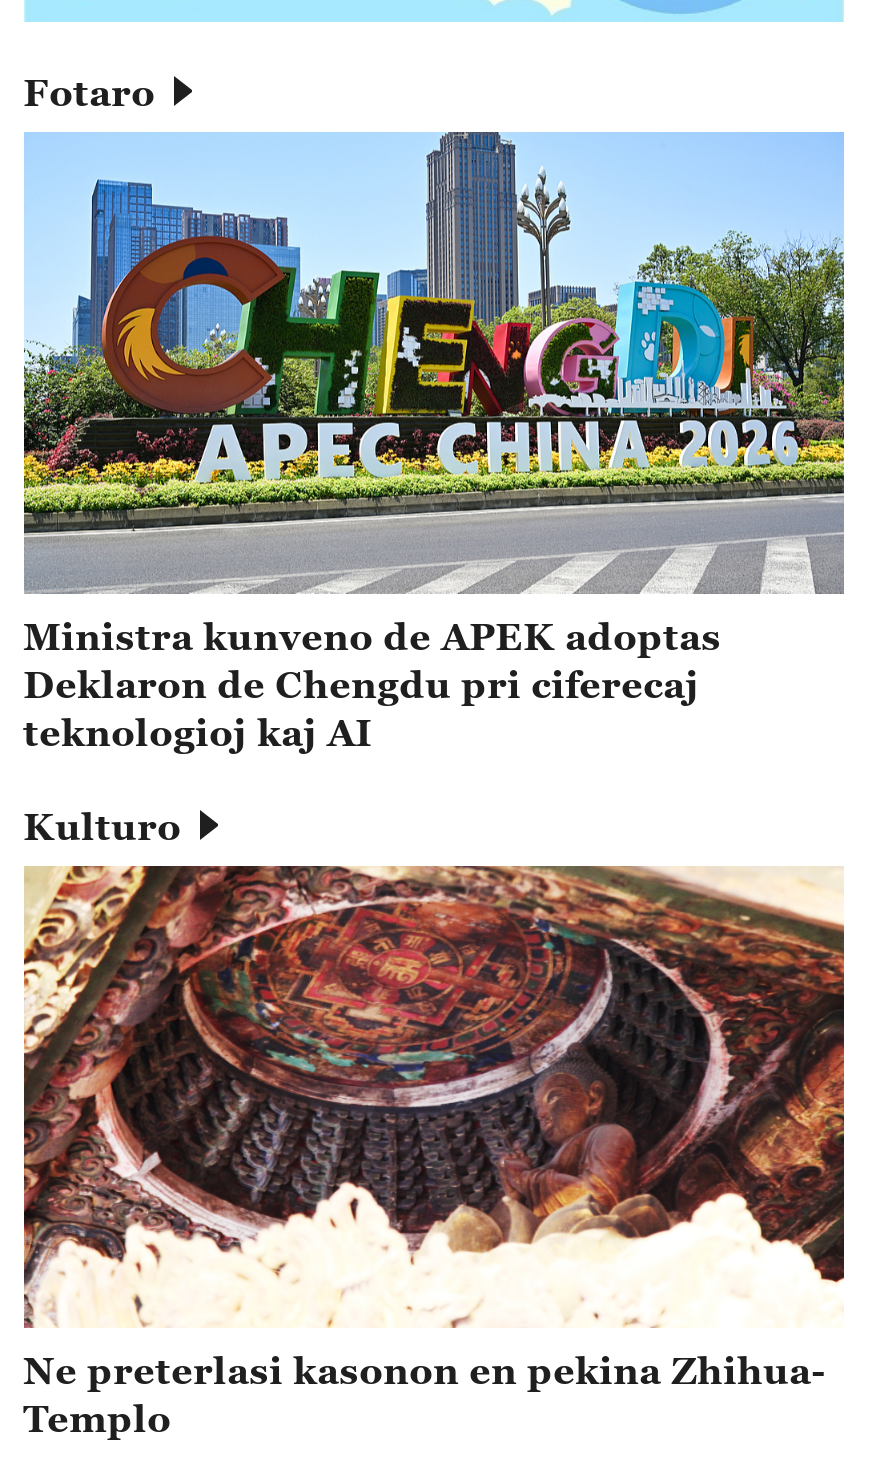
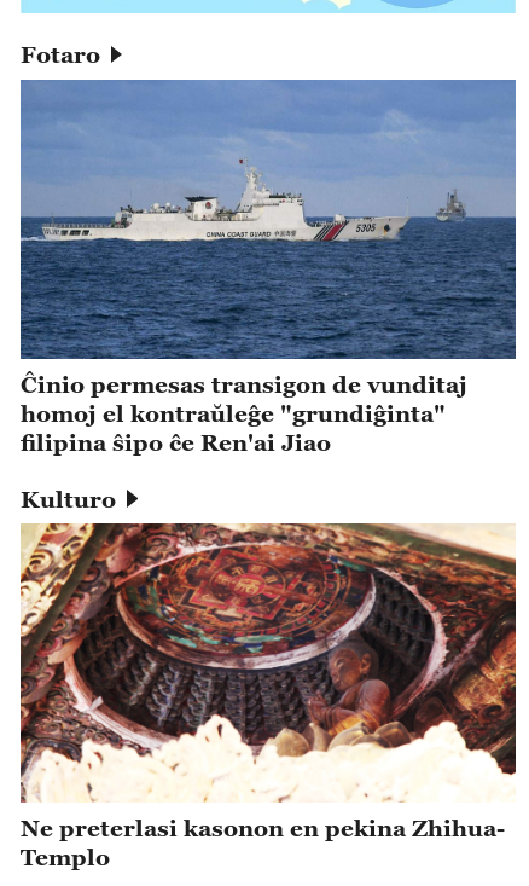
- [image]
- Ministra kunveno de APEK adoptas
- Deklaron de Chengdu pri ciferecaj
- teknologioj kaj AI
+ [image]
+ Ĉinio permesas transigon de vunditaj
+ homoj el kontraŭleĝe "grundiĝinta"
+ filipina ŝipo ĉe Ren'ai Jiao
